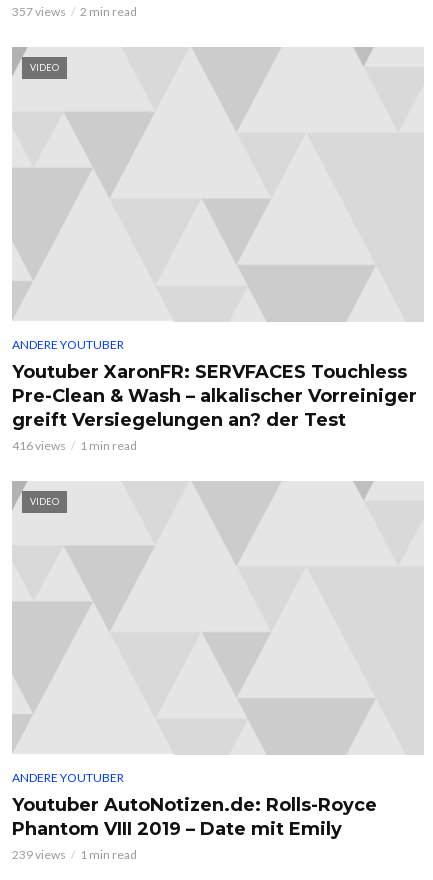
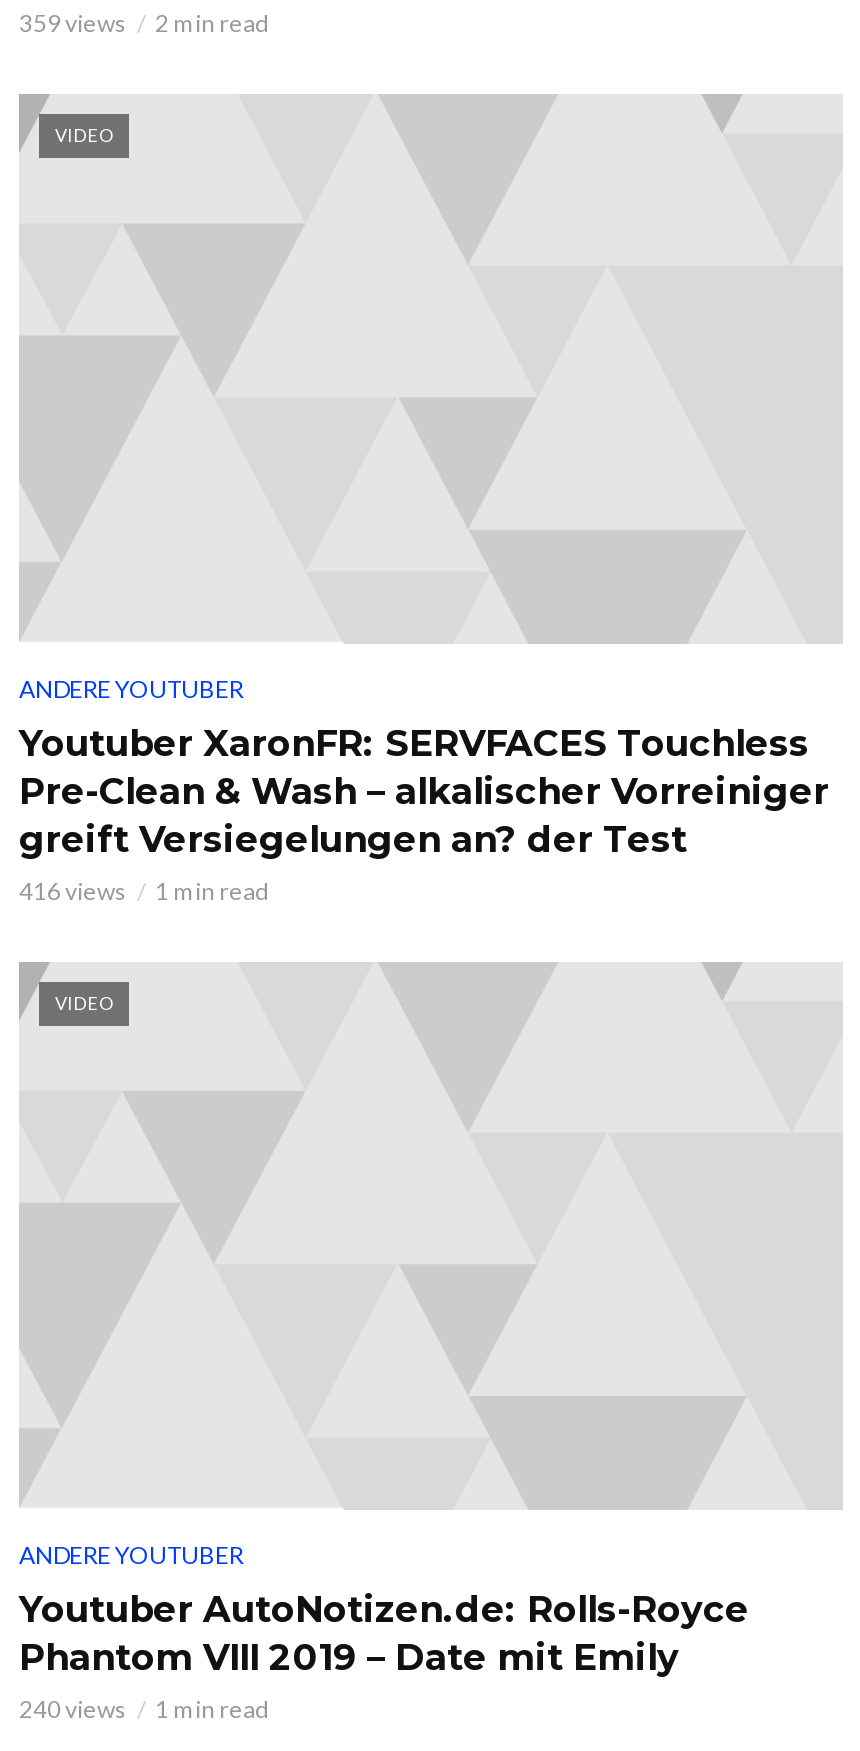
- 357 views 2 min read
+ 359 views 2 min read

- 239 views 1 min read
+ 240 views 1 min read
